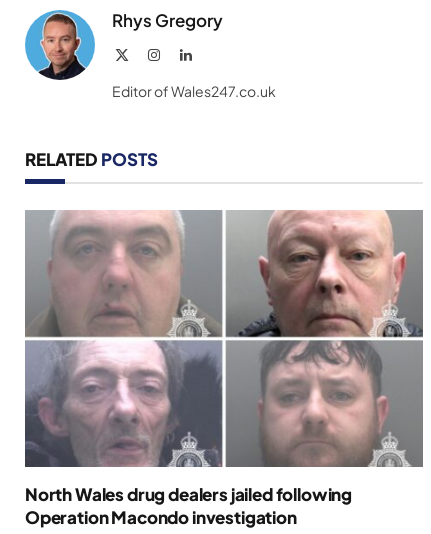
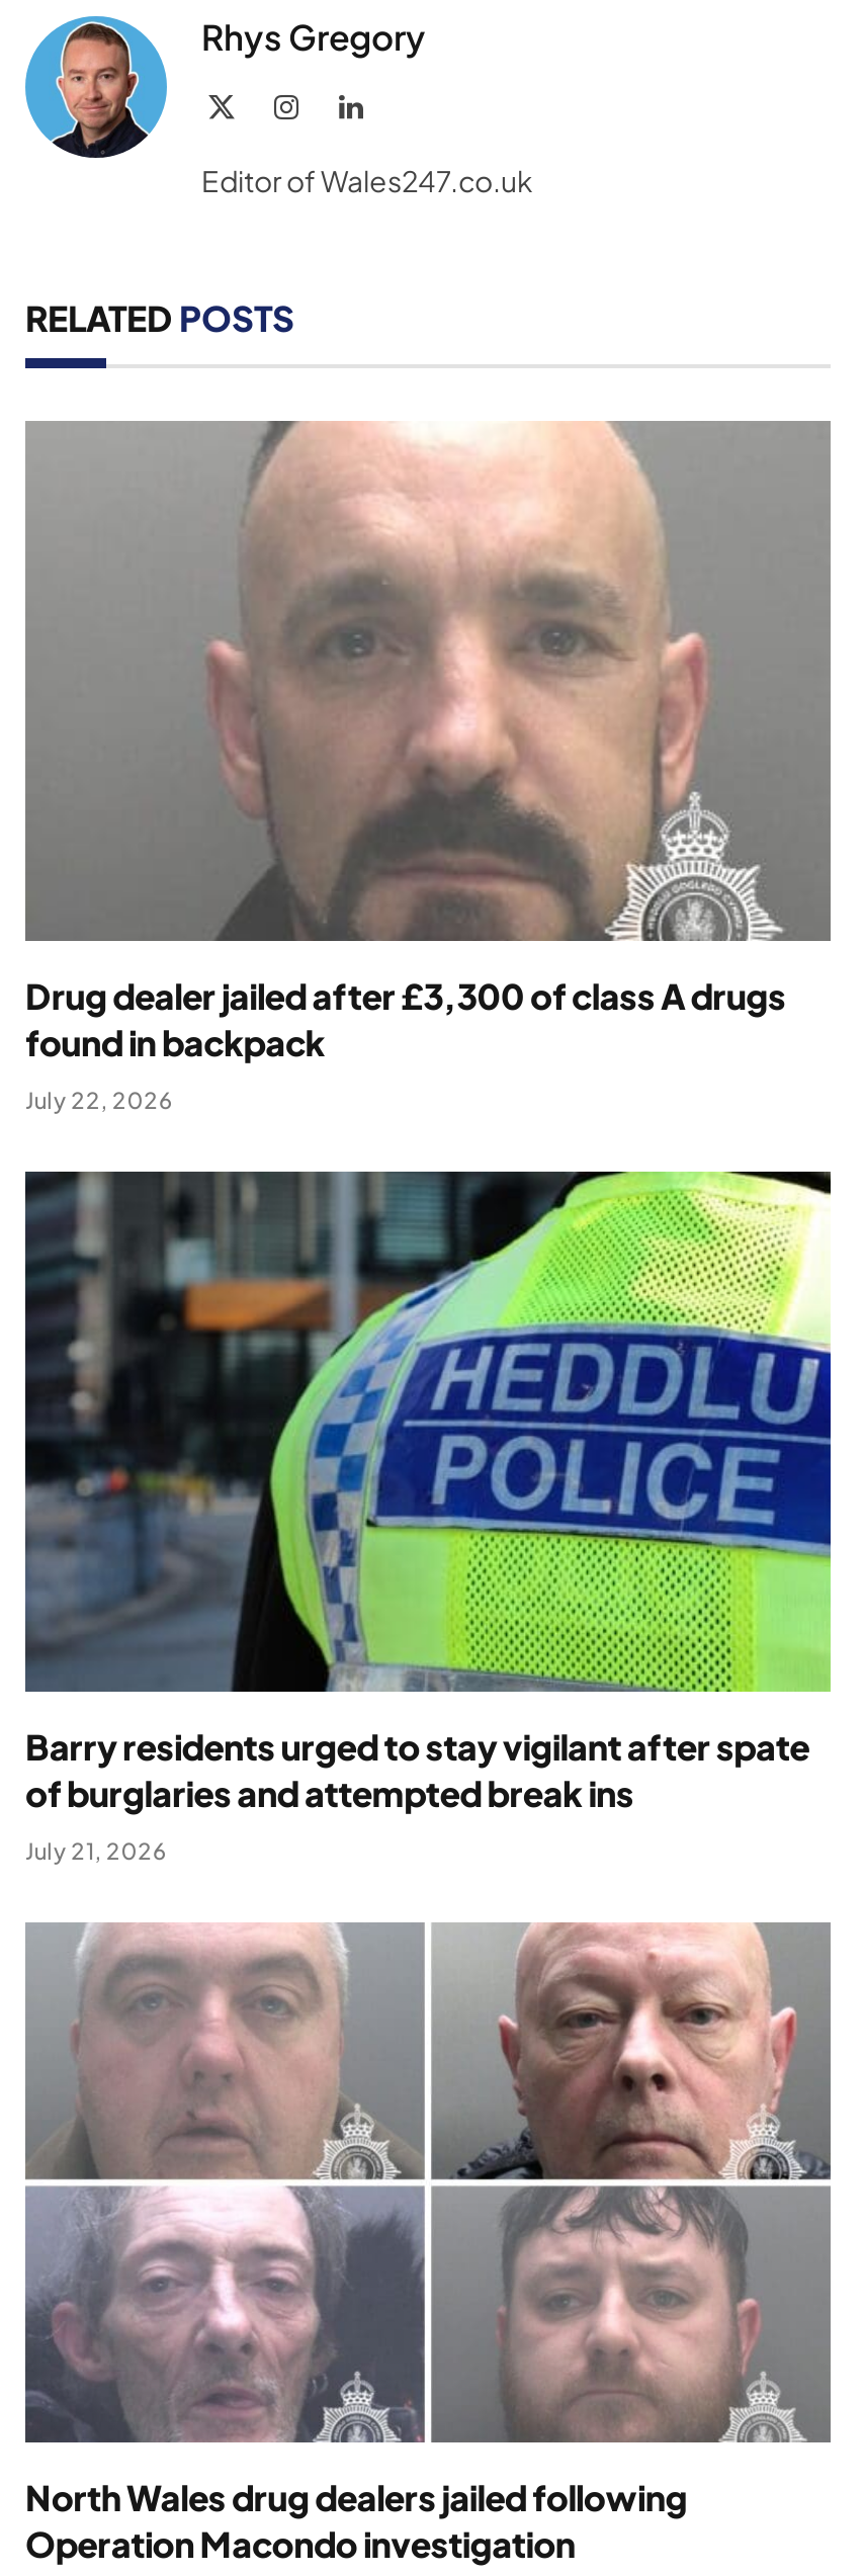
+ [image]
+ Barry residents urged to stay vigilant after spate
+ of burglaries and attempted break ins
+ July 21, 2026

+ [image]
+ Drug dealer jailed after £3,300 of class A drugs
+ found in backpack
+ July 22, 2026
